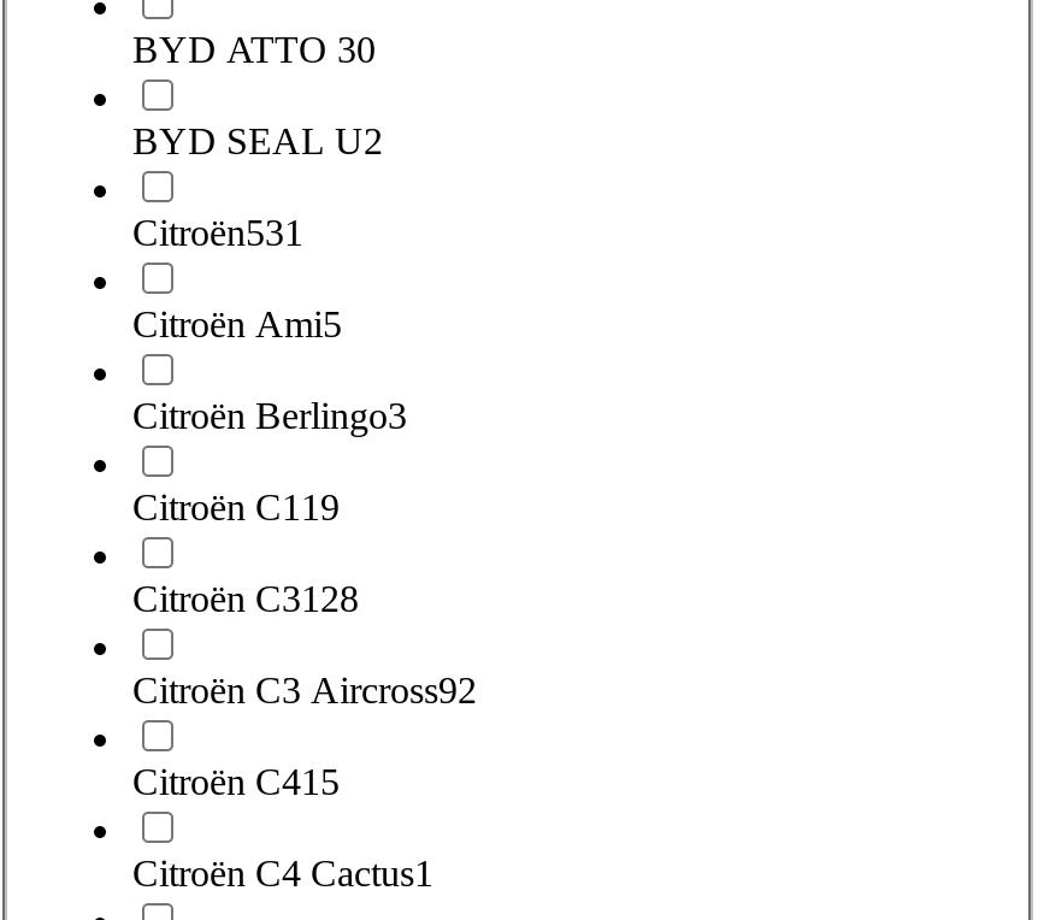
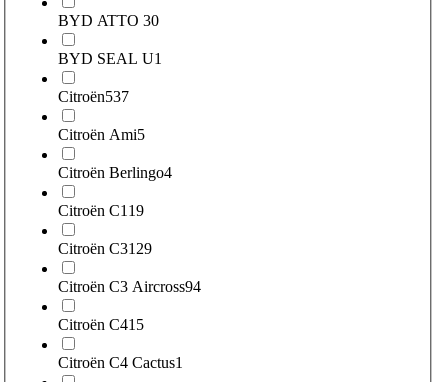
- BYD SEAL U2
+ BYD SEAL U1

- Citroën531
+ Citroën537

- Citroën Berlingo3
+ Citroën Berlingo4

- Citroën C3128
+ Citroën C3129

- Citroën C3 Aircross92
+ Citroën C3 Aircross94
